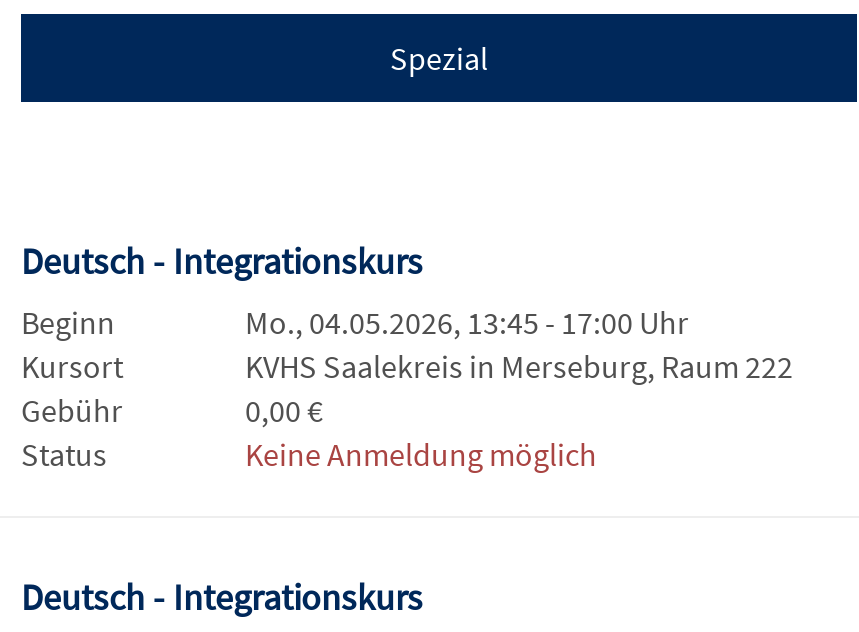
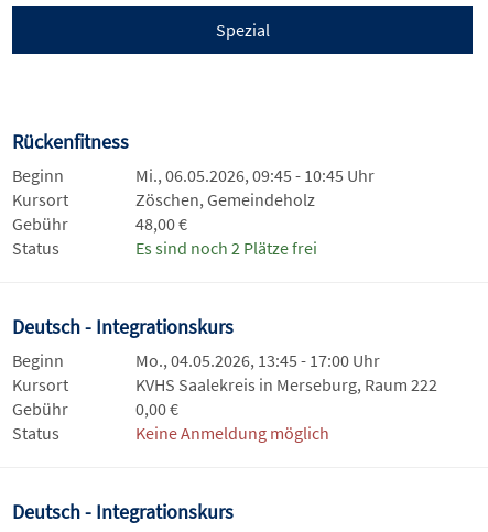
+ Rückenfitness
+ Beginn
+ Mi., 06.05.2026, 09:45 - 10:45 Uhr
+ Kursort
+ Zöschen, Gemeindeholz
+ Gebühr
+ 48,00 €
+ Status
+ Es sind noch 2 Plätze frei
